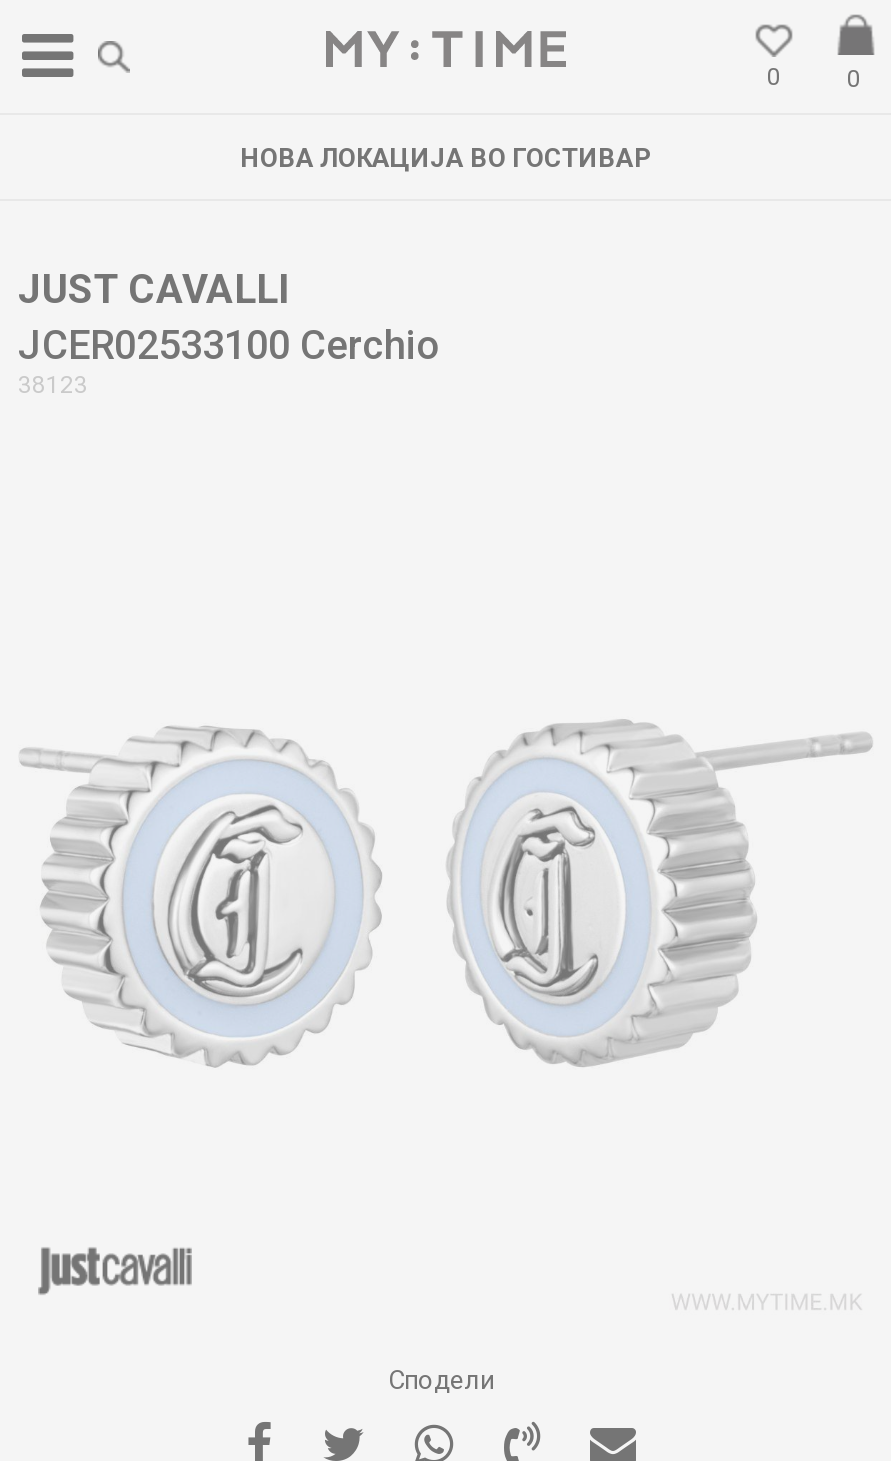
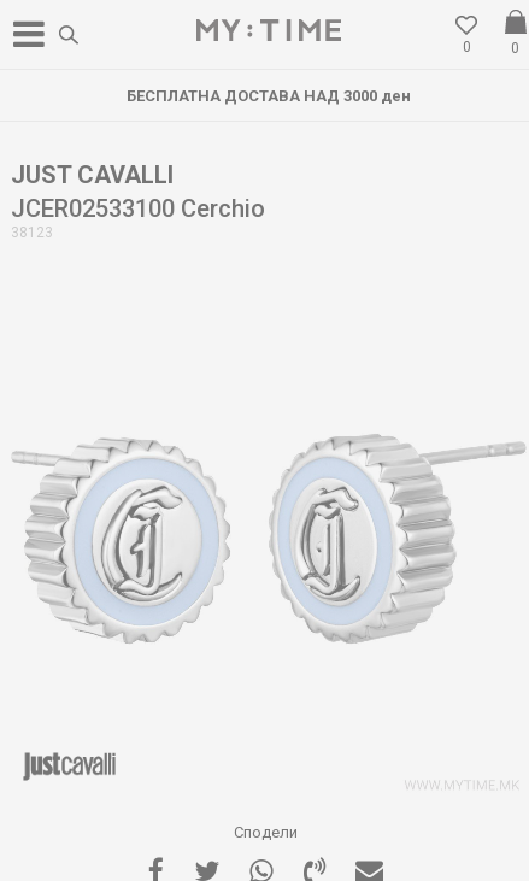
- НОВА ЛОКАЦИЈА ВО ГОСТИВАР
+ БЕСПЛАТНА ДОСТАВА НАД 3000 ден
